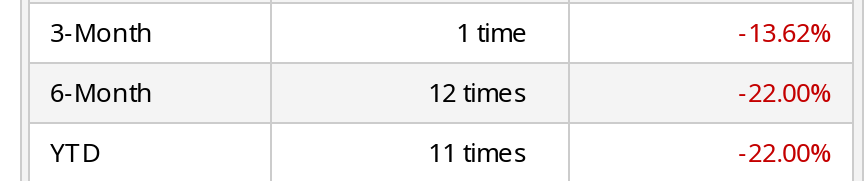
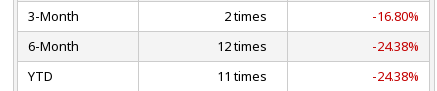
- 1 time
- -13.62%
+ 2 times
+ -16.80%

- -22.00%
+ -24.38%

- -22.00%
+ -24.38%
